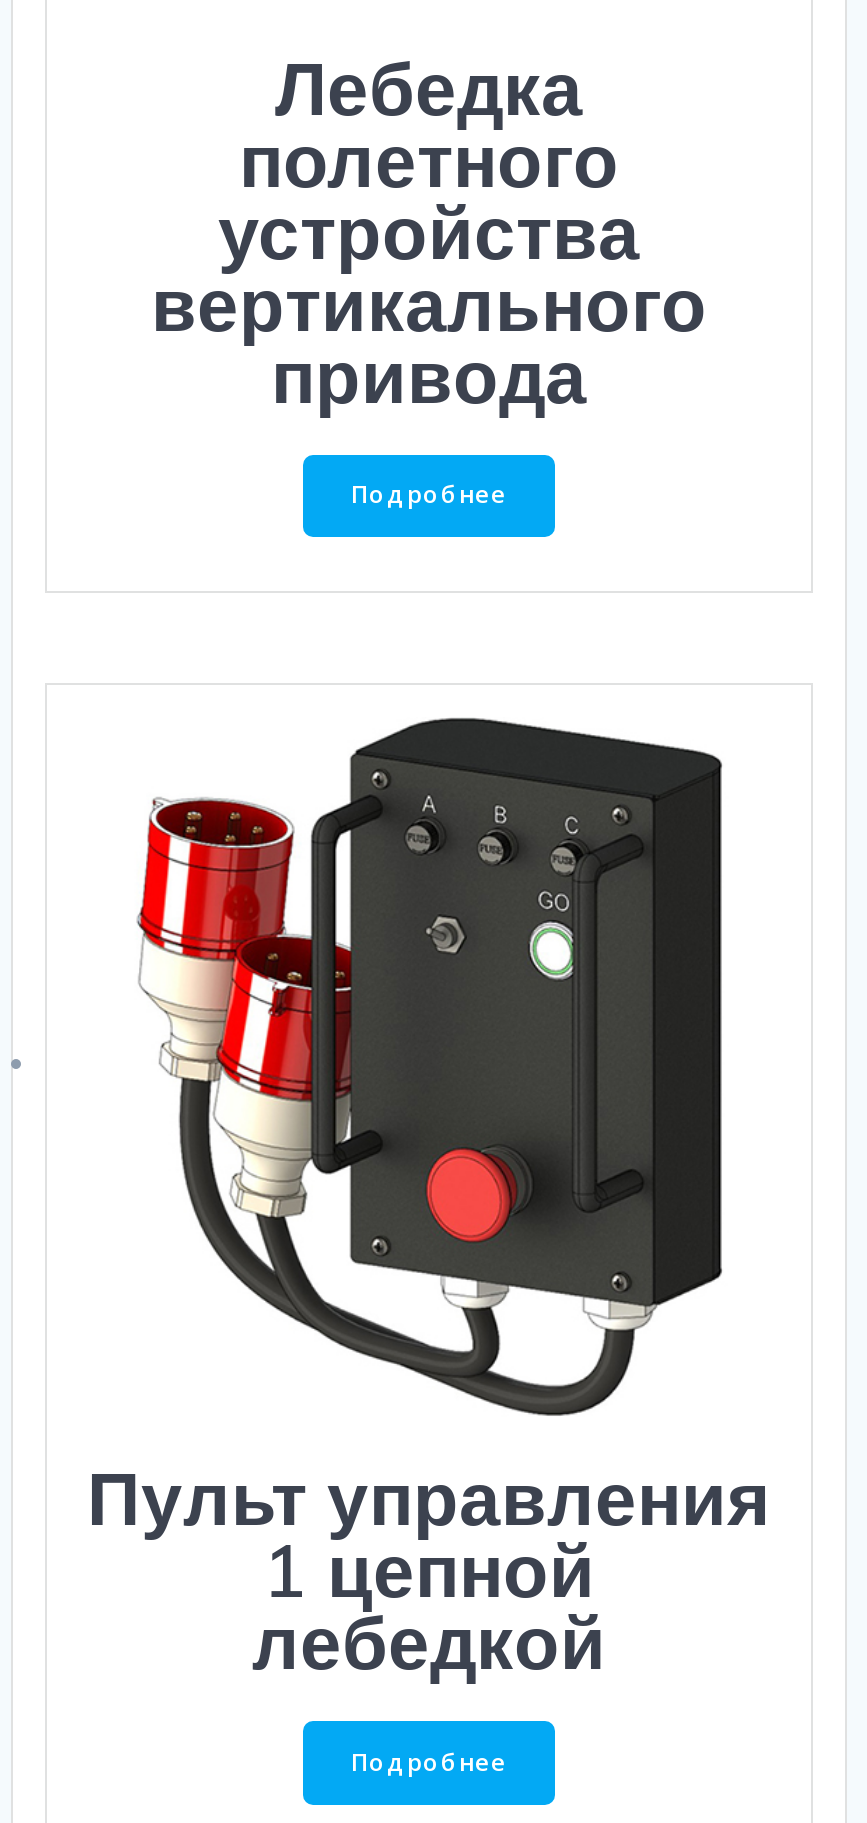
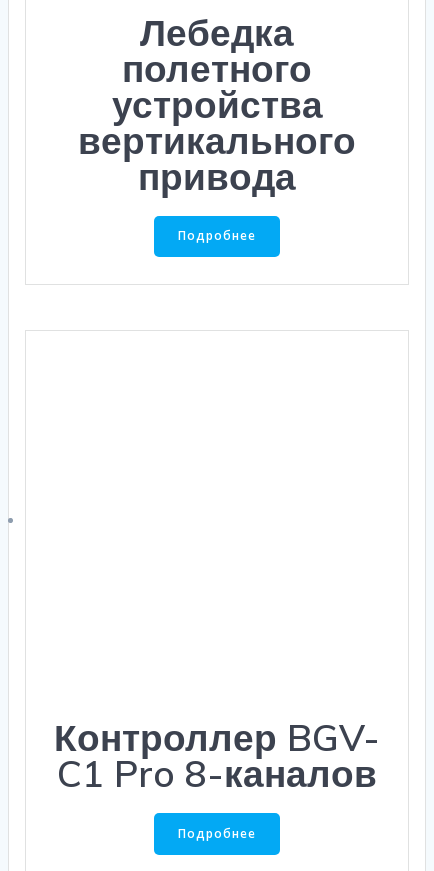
- [image]

- Пульт управления
- 1 цепной
- лебедкой
+ Контроллер BGV-
+ C1 Pro 8-каналов
